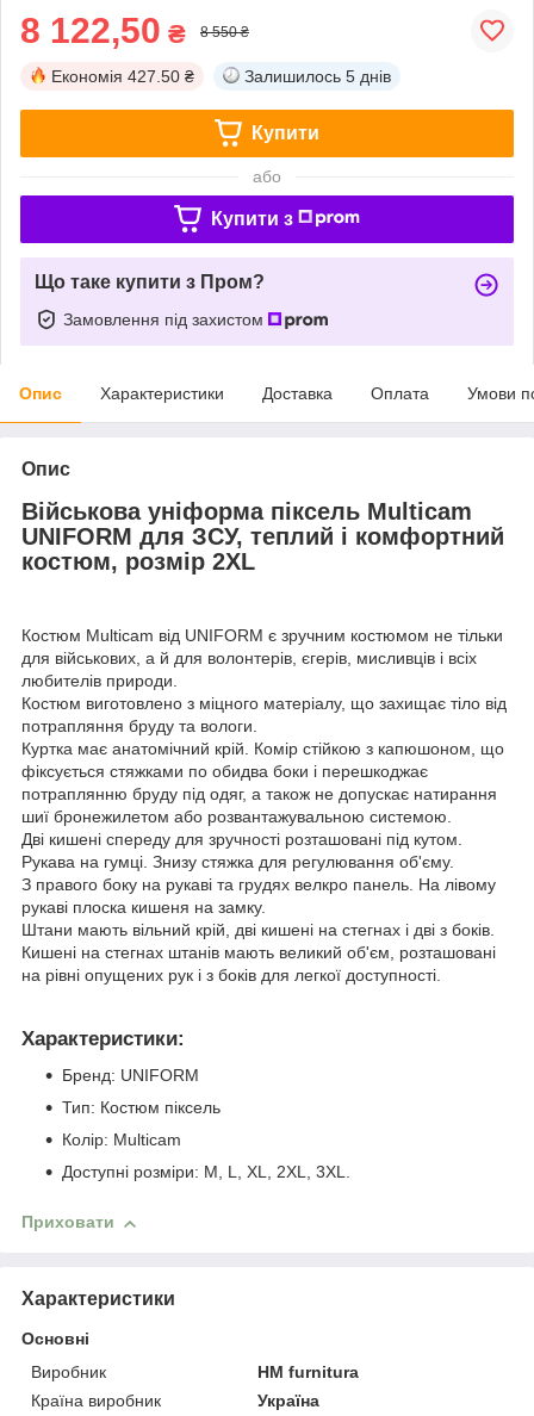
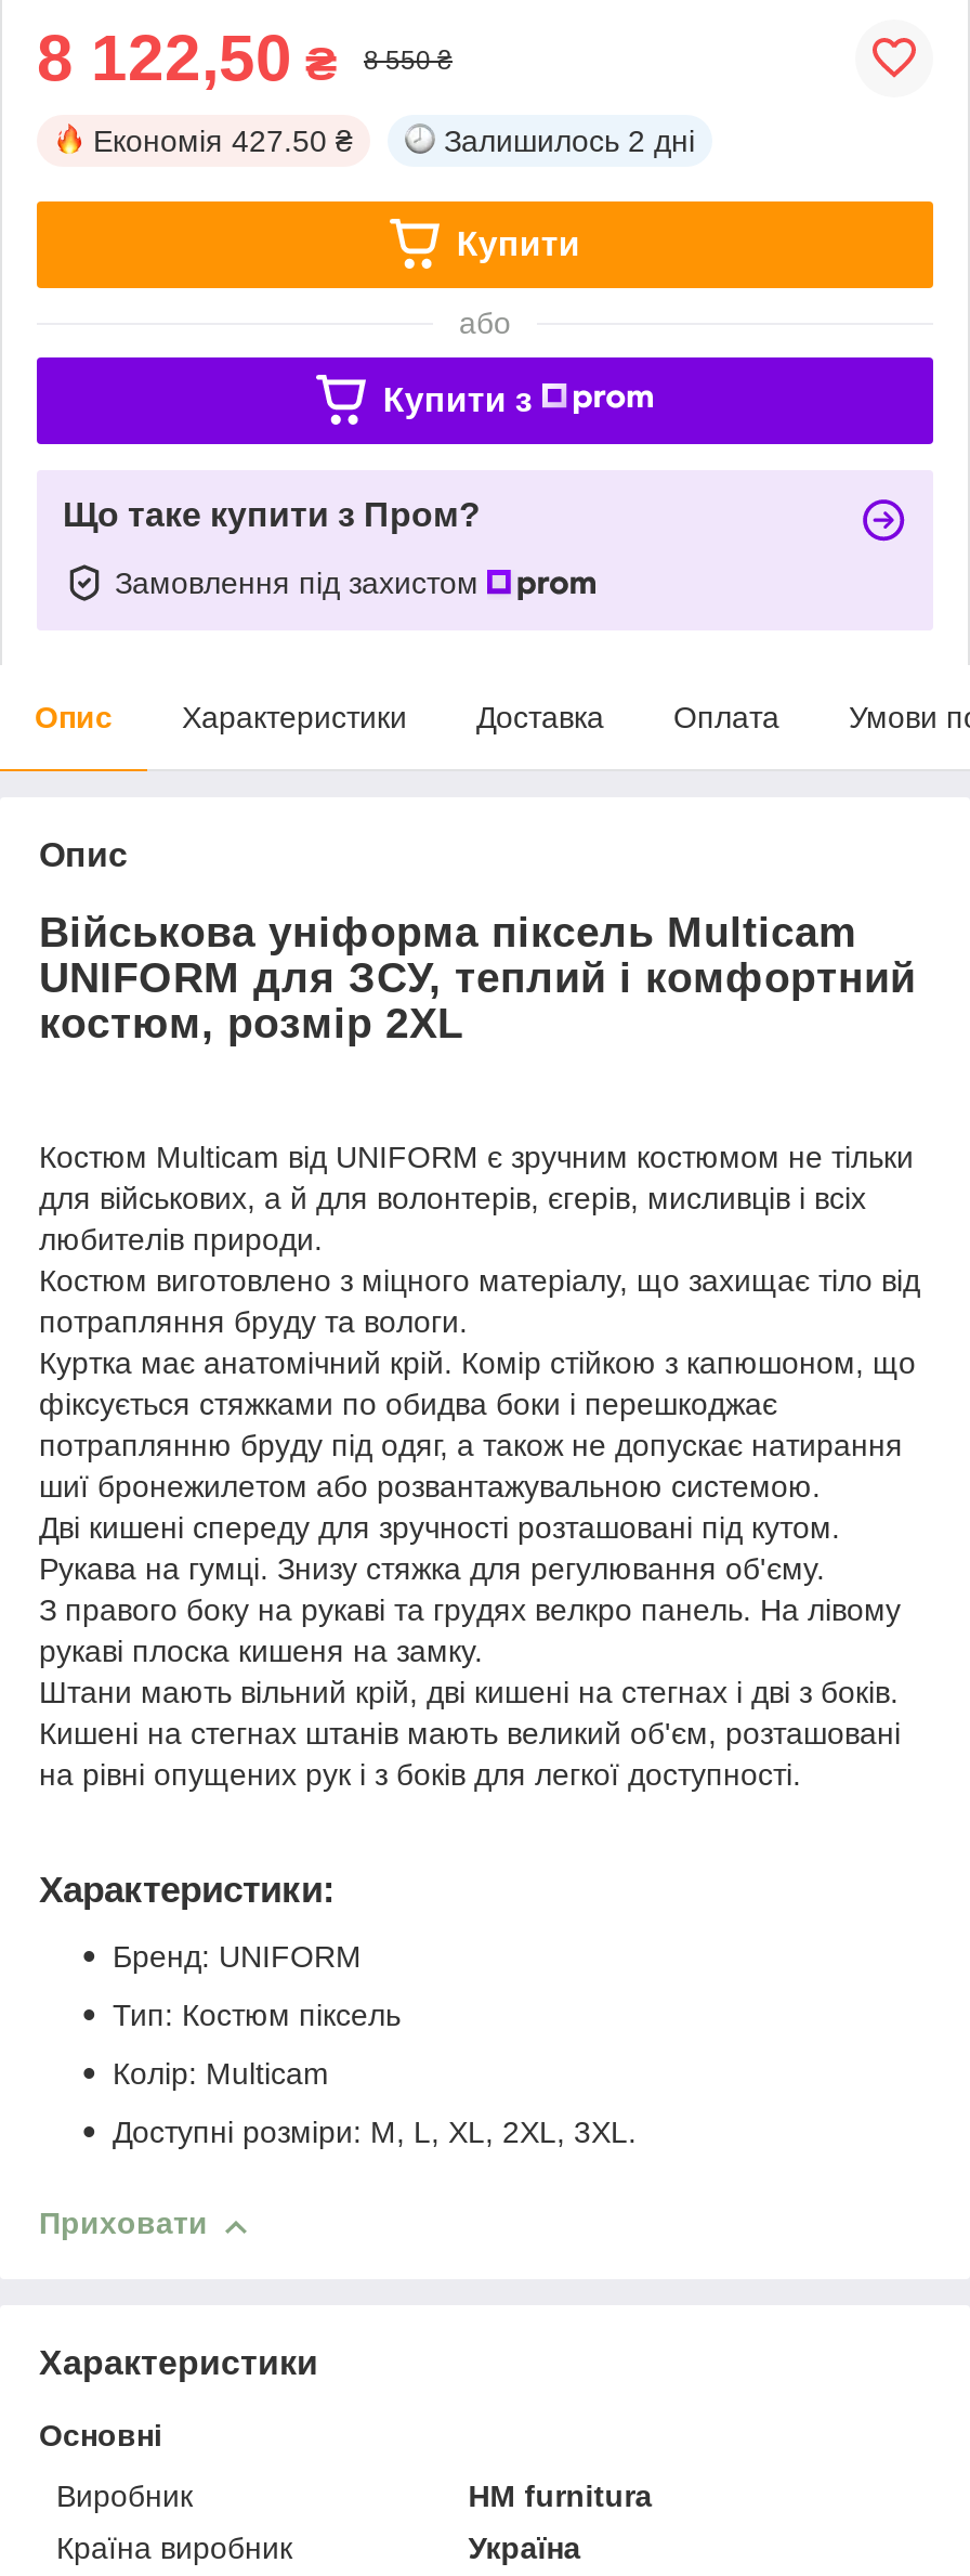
- Залишилось 5 днів
+ Залишилось 2 дні
